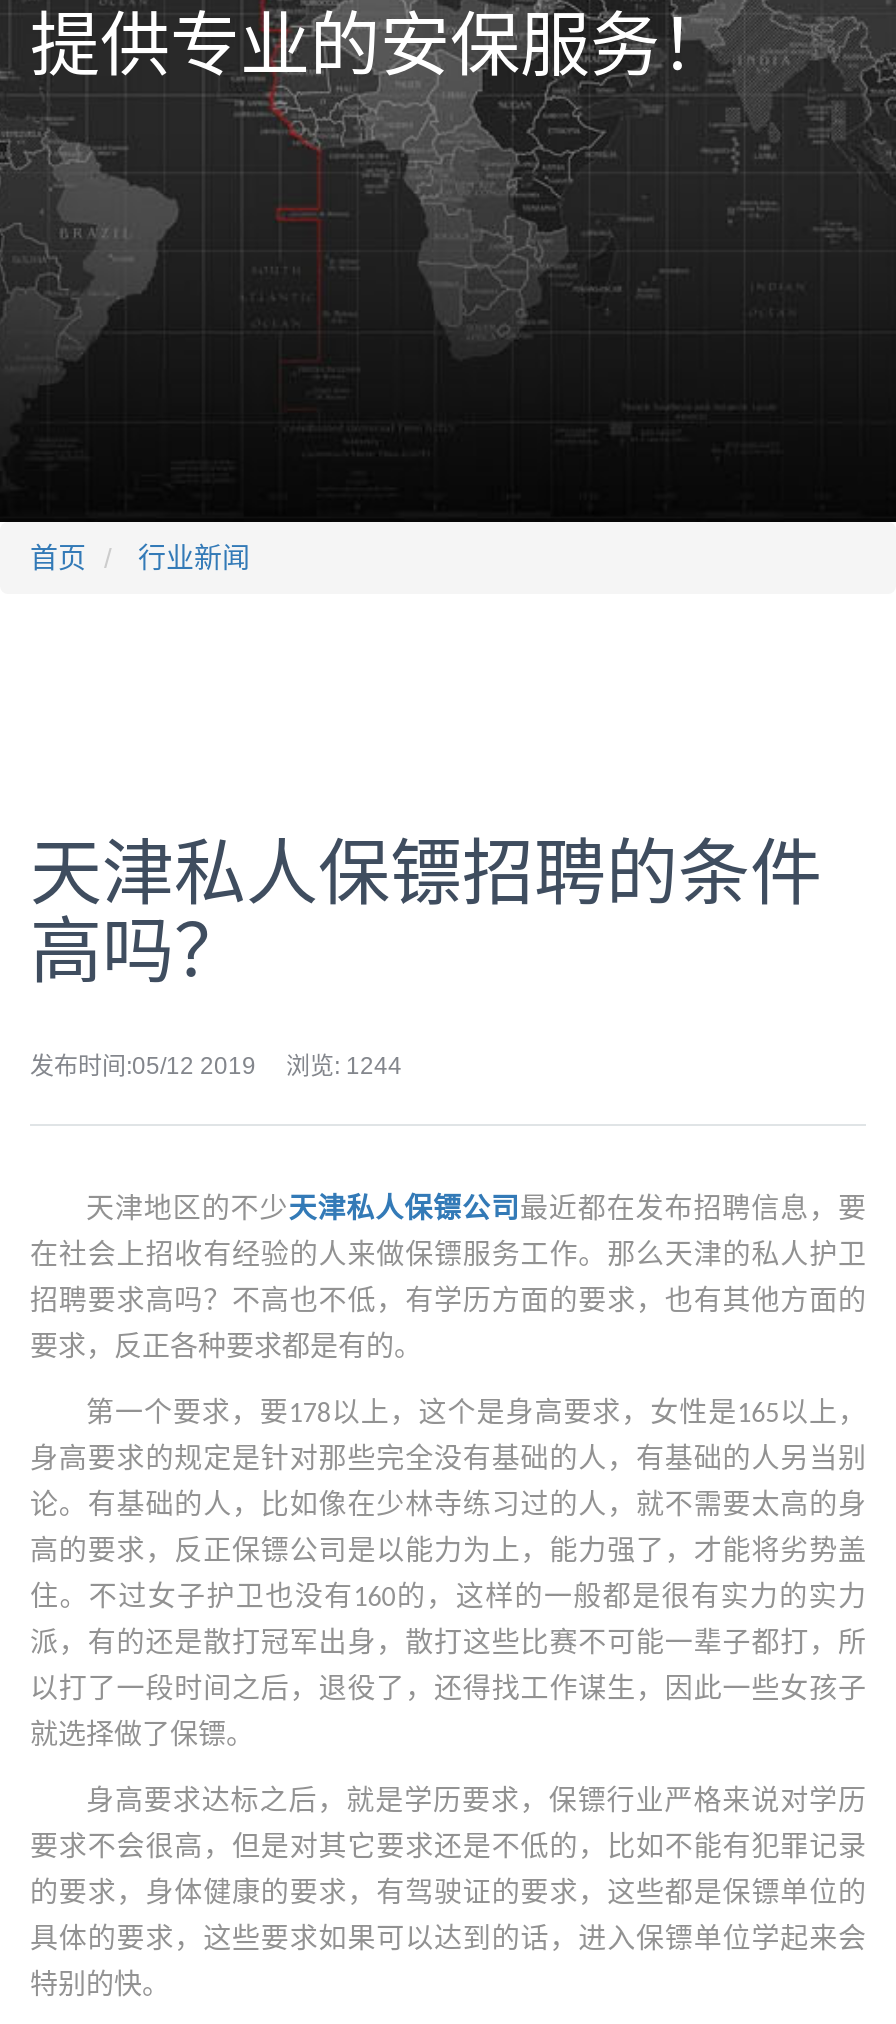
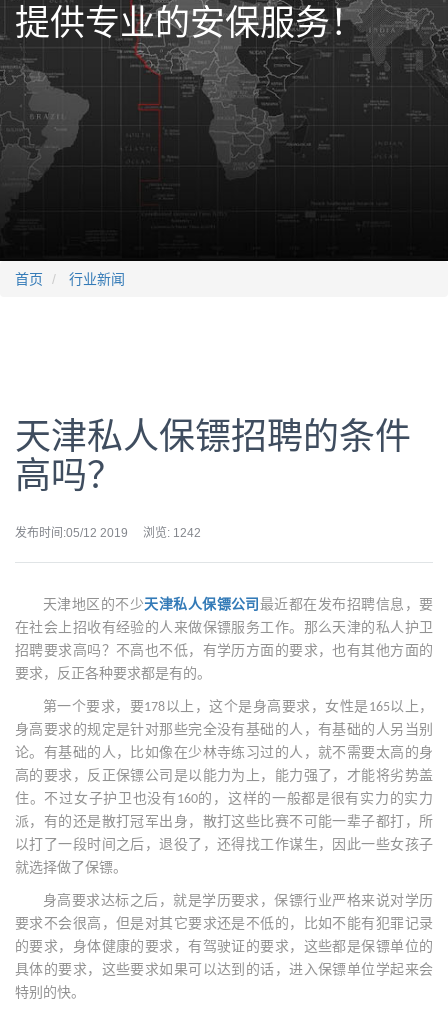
- 发布时间:05/12 2019 浏览: 1244
+ 发布时间:05/12 2019 浏览: 1242
